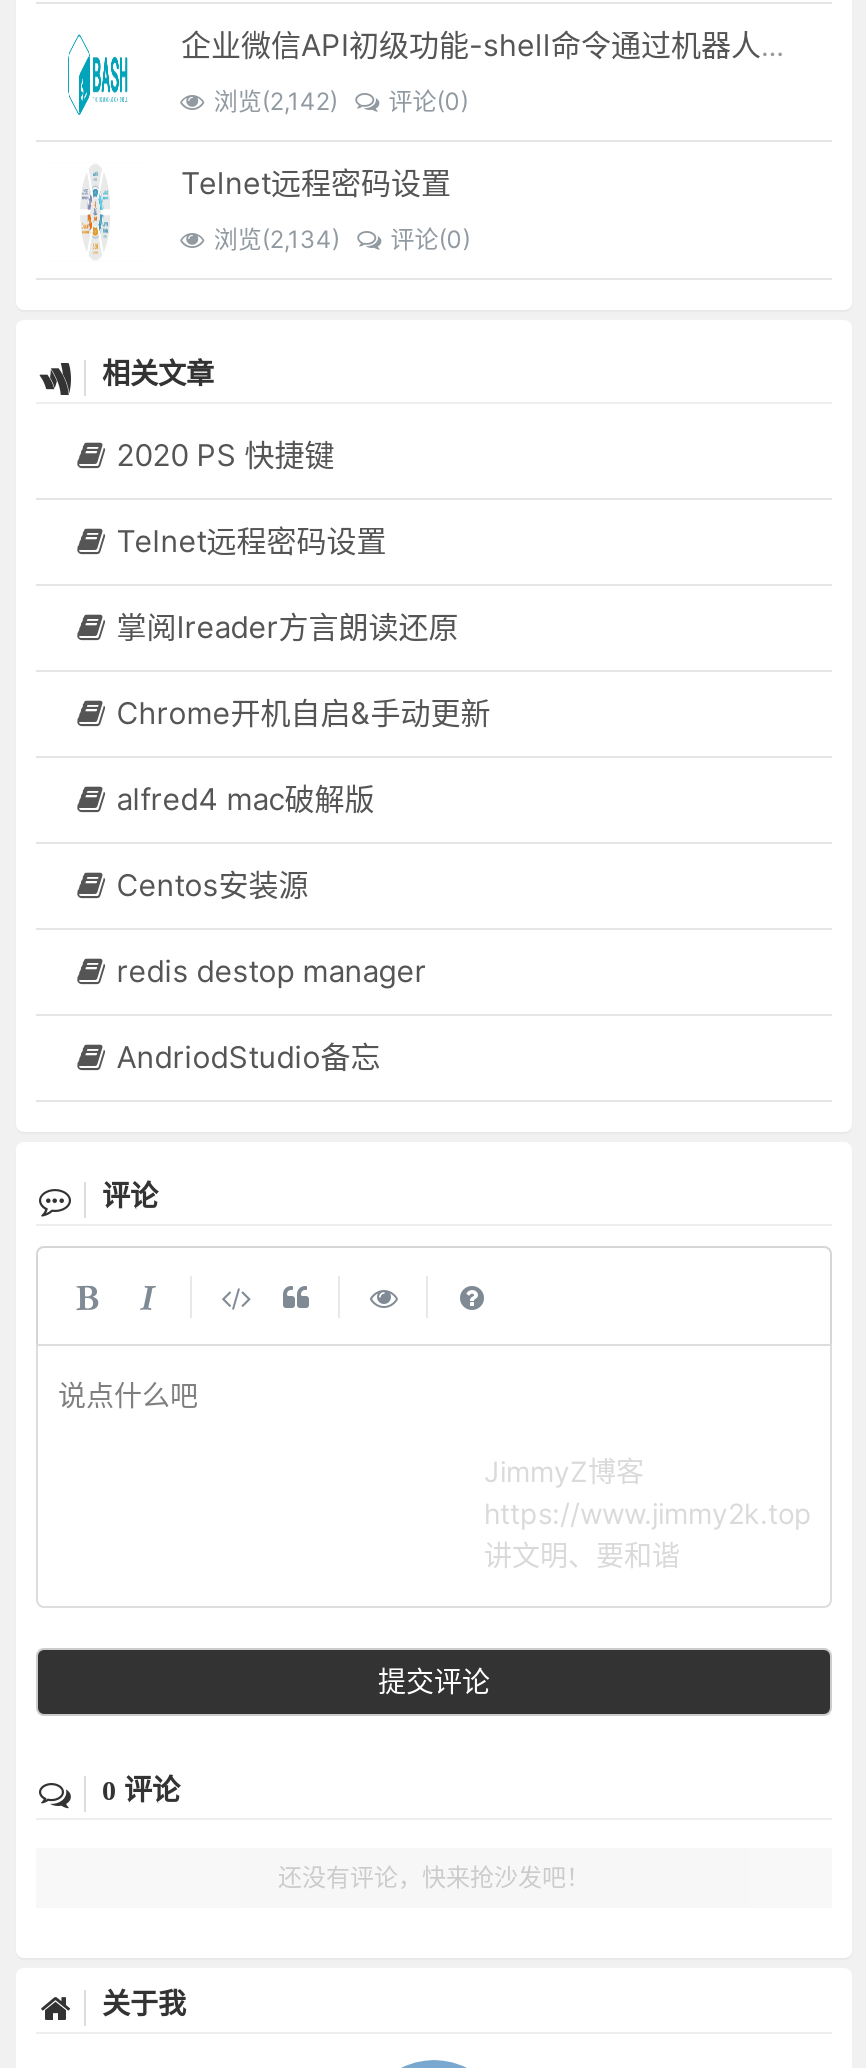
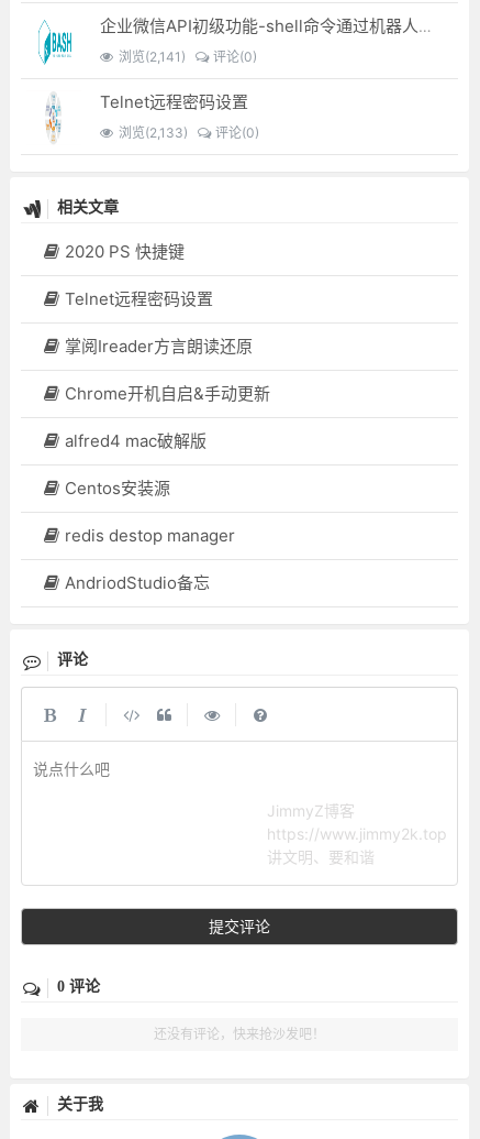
- 浏览(2,142) 评论(0)
+ 浏览(2,141) 评论(0)

- 浏览(2,134) 评论(0)
+ 浏览(2,133) 评论(0)
